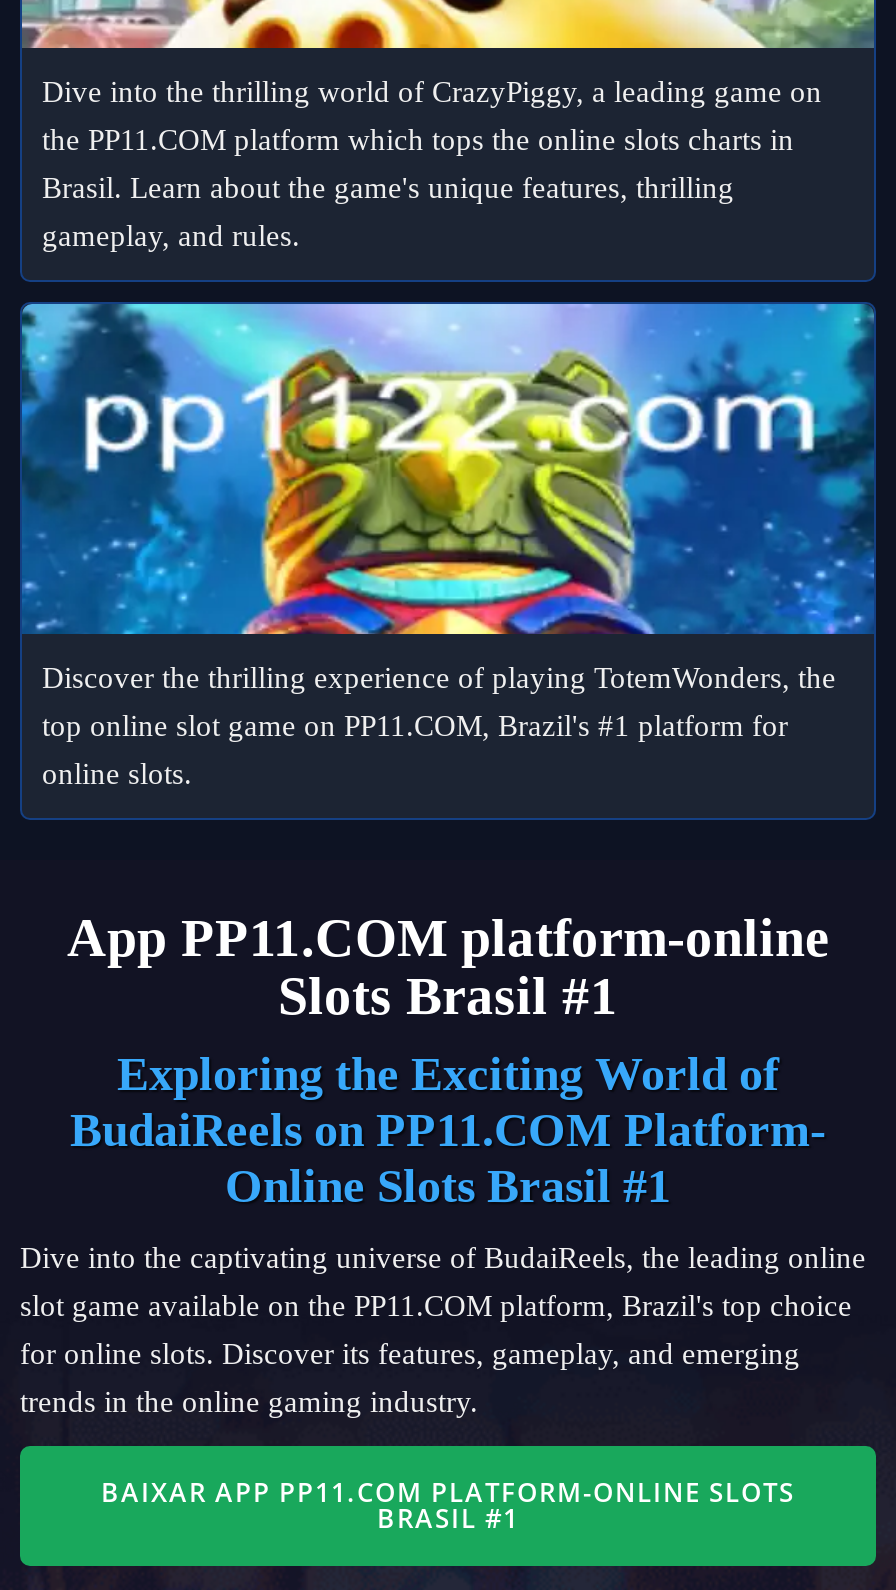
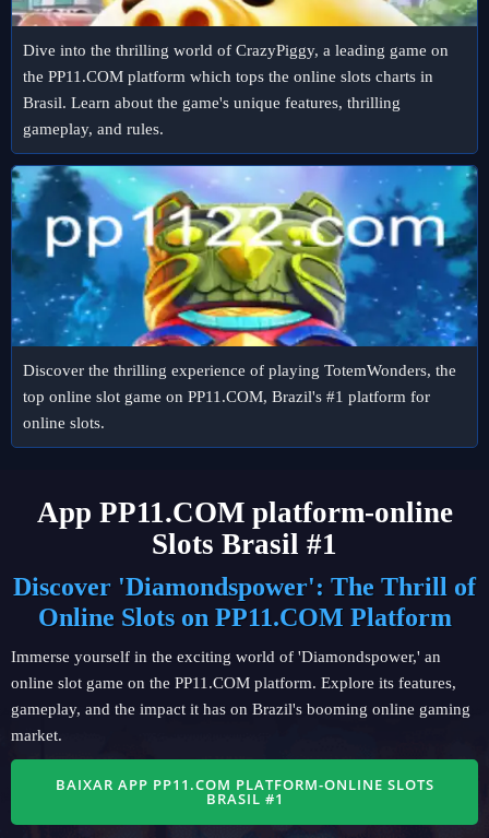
- Exploring the Exciting World of
- BudaiReels on PP11.COM Platform-
- Online Slots Brasil #1
+ Discover 'Diamondspower': The Thrill of
+ Online Slots on PP11.COM Platform

- Dive into the captivating universe of BudaiReels, the leading online
+ Immerse yourself in the exciting world of 'Diamondspower,' an

- slot game available on the PP11.COM platform, Brazil's top choice
+ online slot game on the PP11.COM platform. Explore its features,

- for online slots. Discover its features, gameplay, and emerging
+ gameplay, and the impact it has on Brazil's booming online gaming

- trends in the online gaming industry.
+ market.
